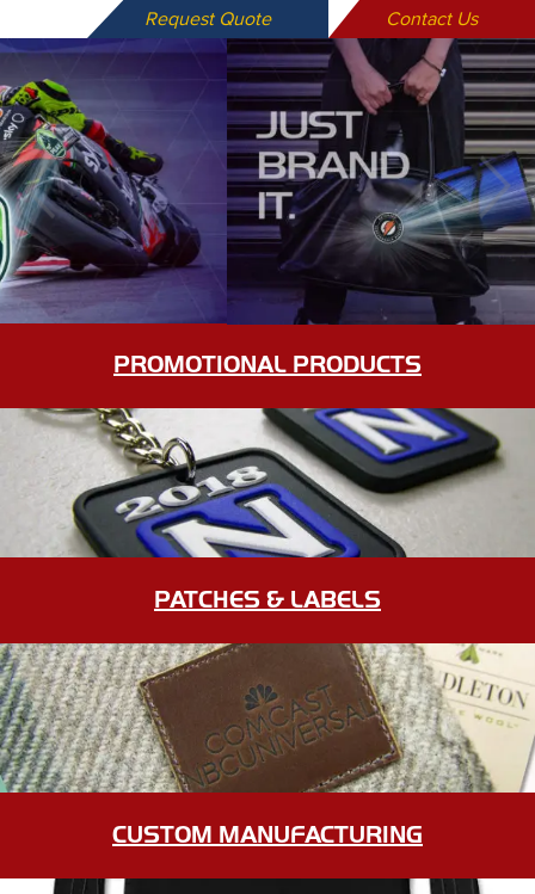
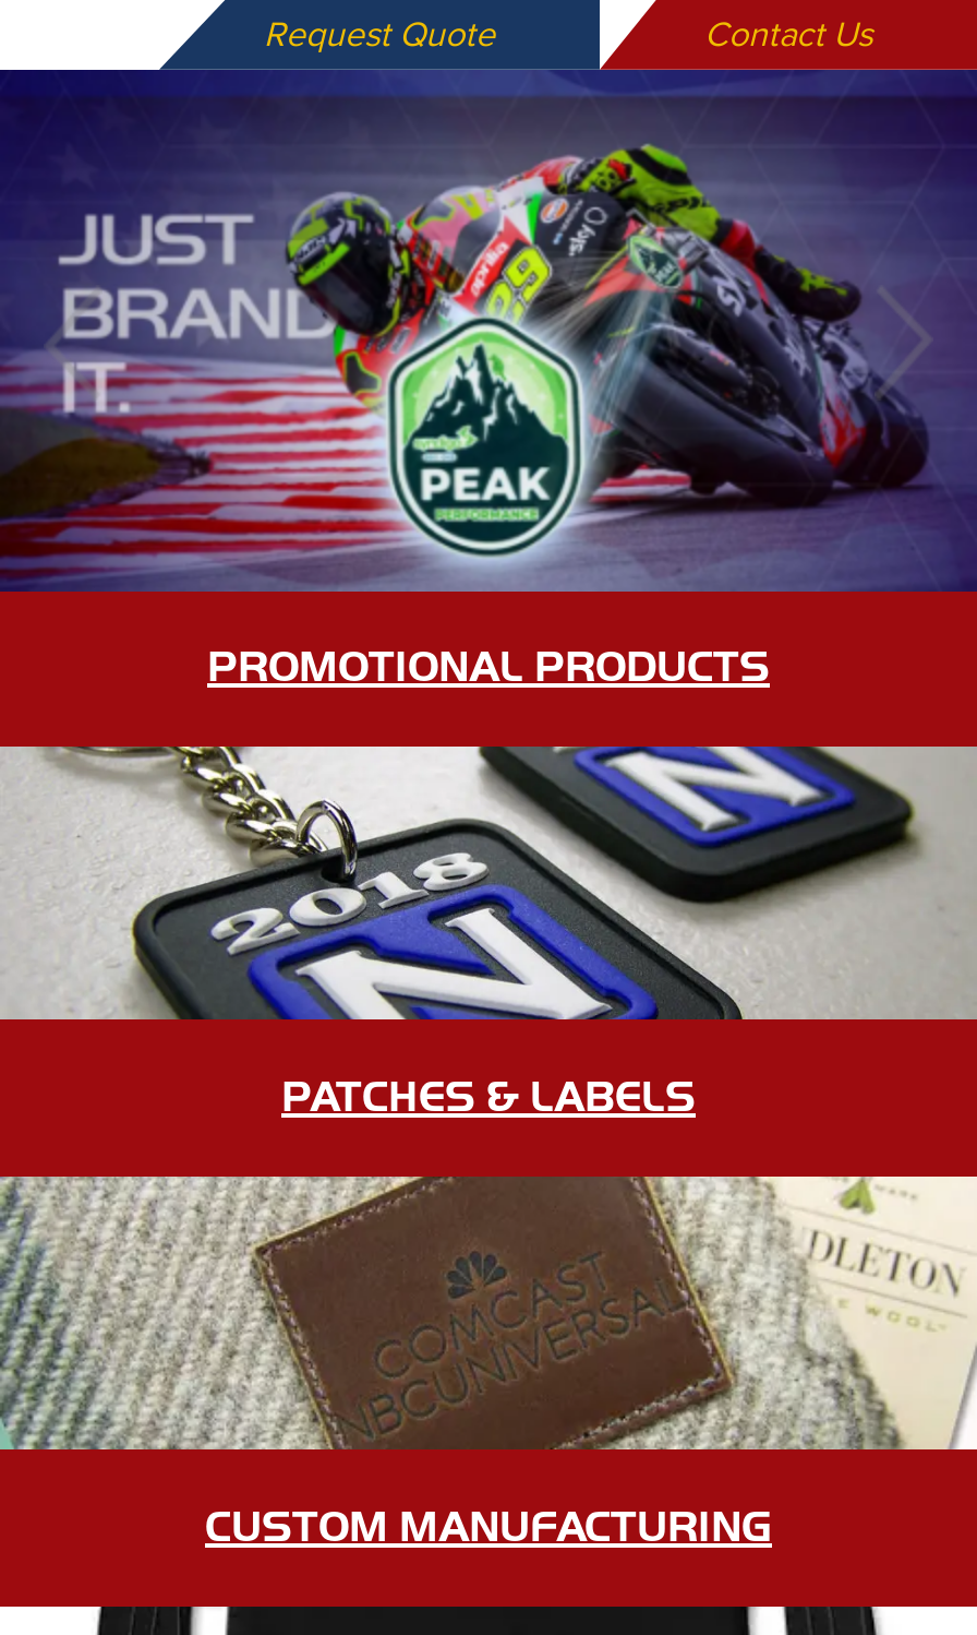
- [image]
+ [image]
